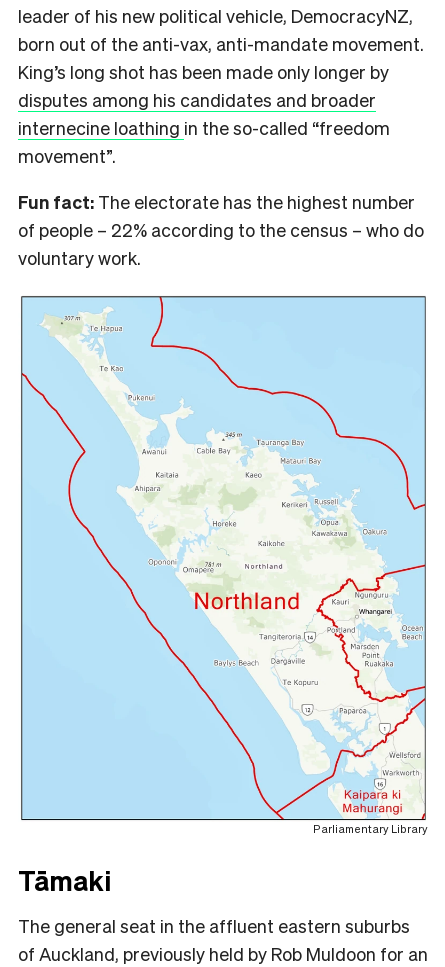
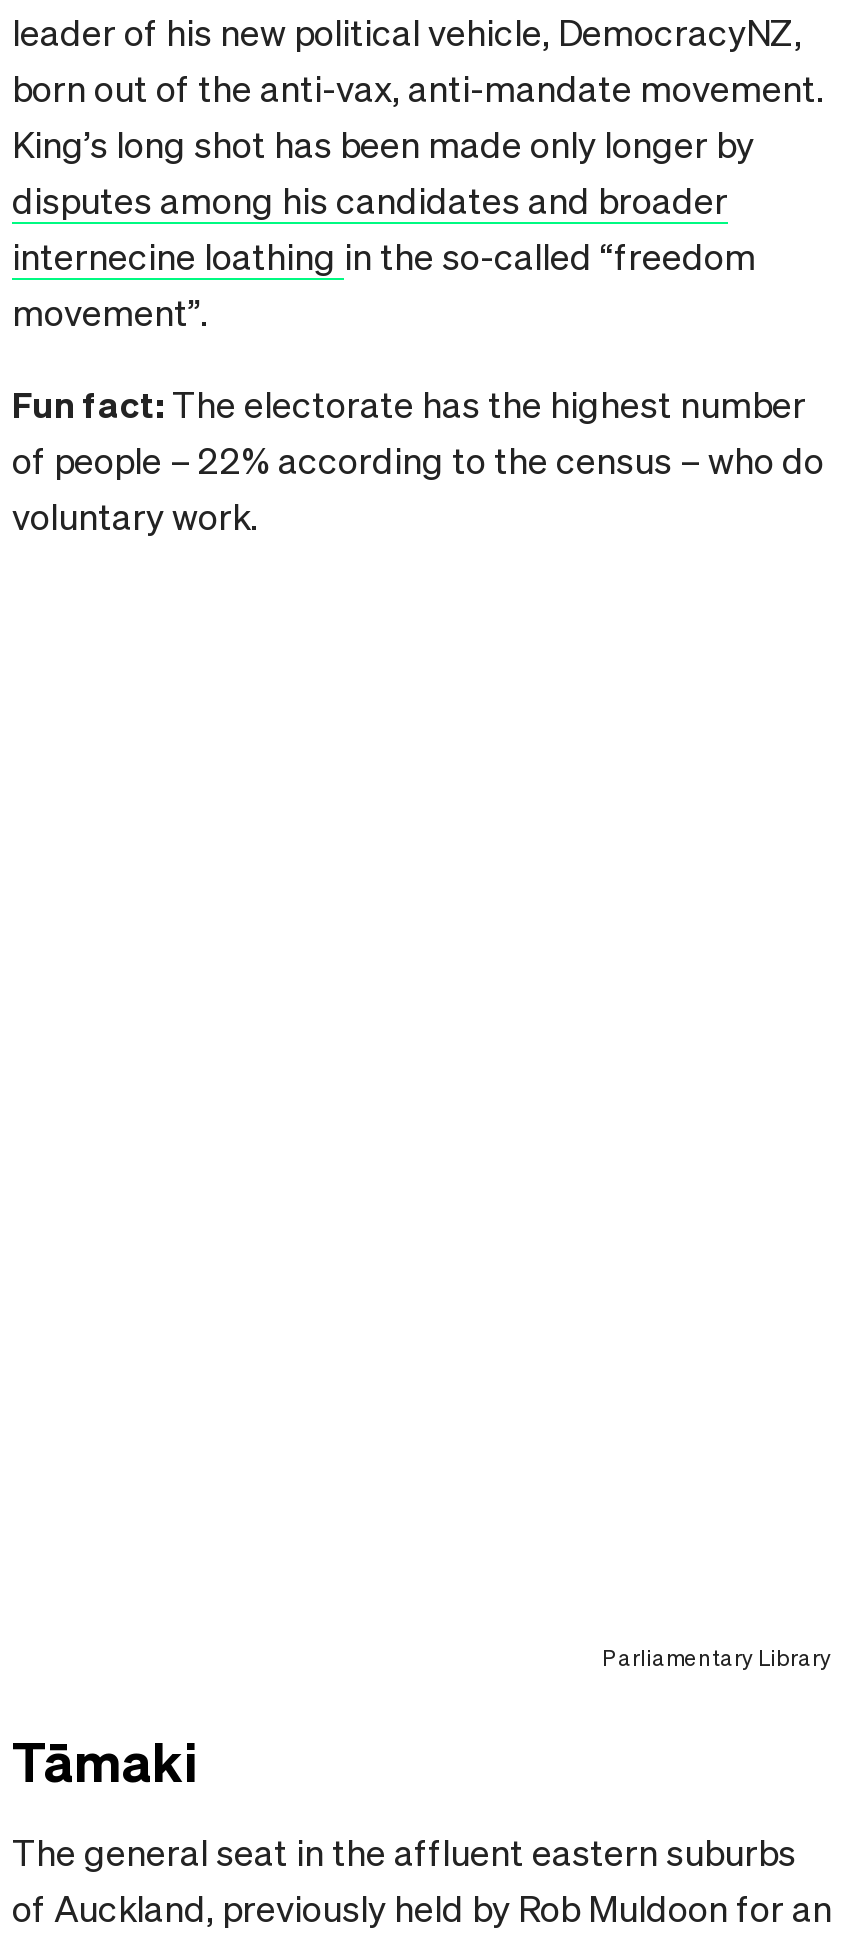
- [image]
